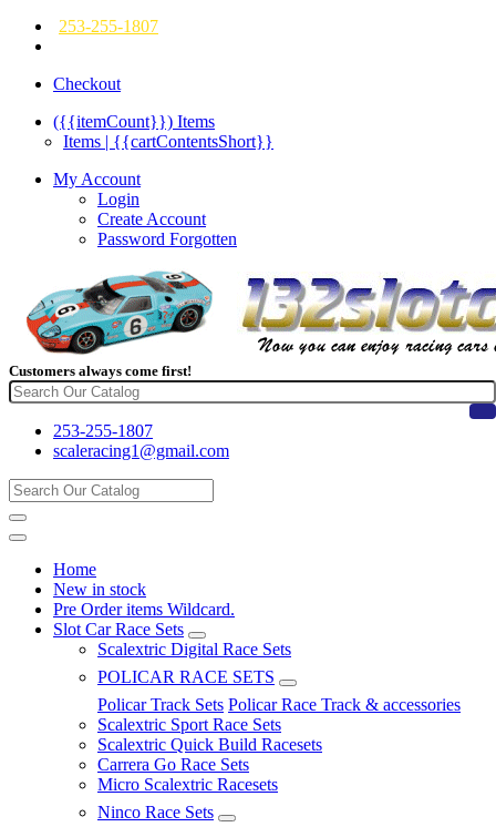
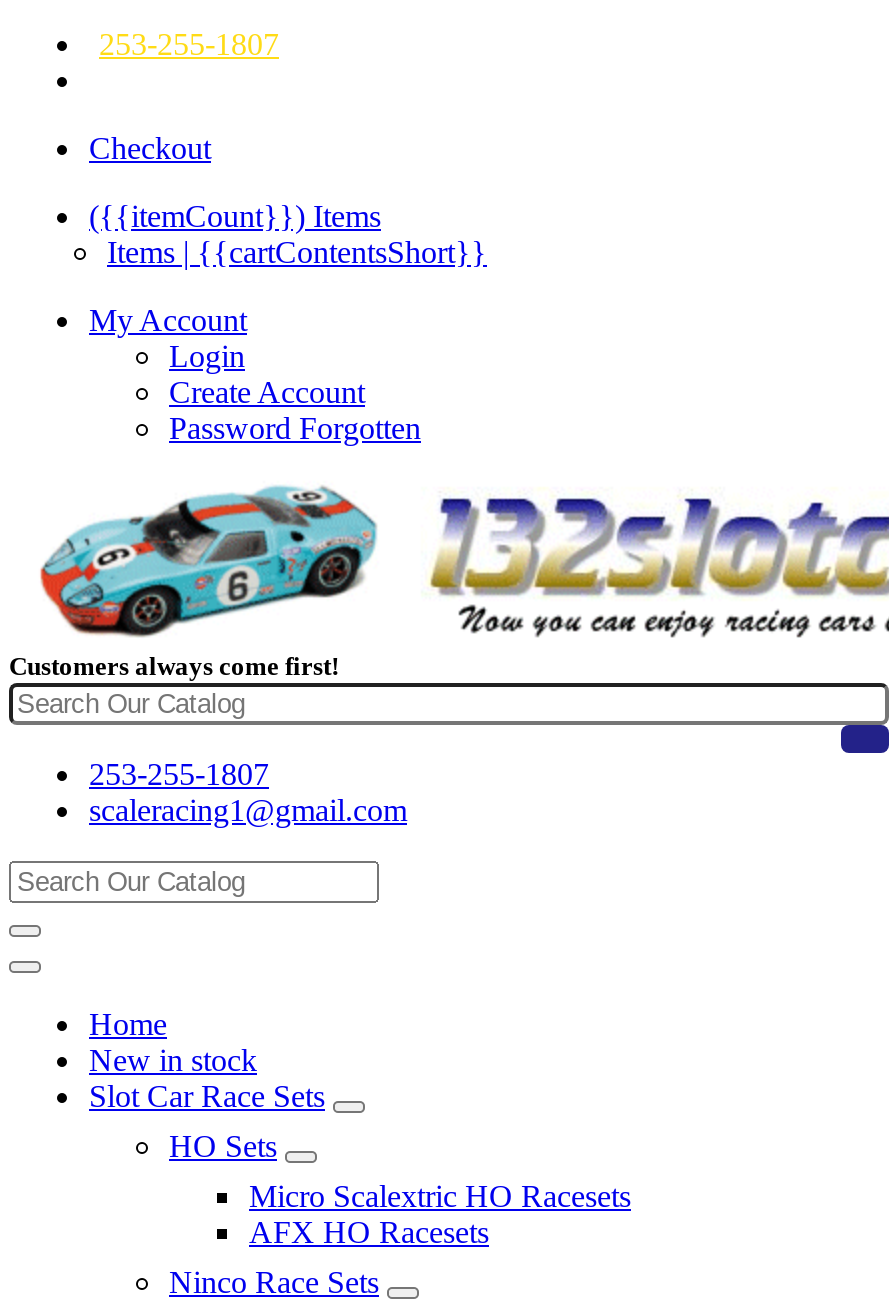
- Pre Order items Wildcard.

- Scalextric Digital Race Sets
- POLICAR RACE SETS
- Policar Track Sets Policar Race Track & accessories
- Scalextric Sport Race Sets
- Scalextric Quick Build Racesets
- Carrera Go Race Sets
- Micro Scalextric Racesets
+ HO Sets
+ Micro Scalextric HO Racesets
+ AFX HO Racesets
